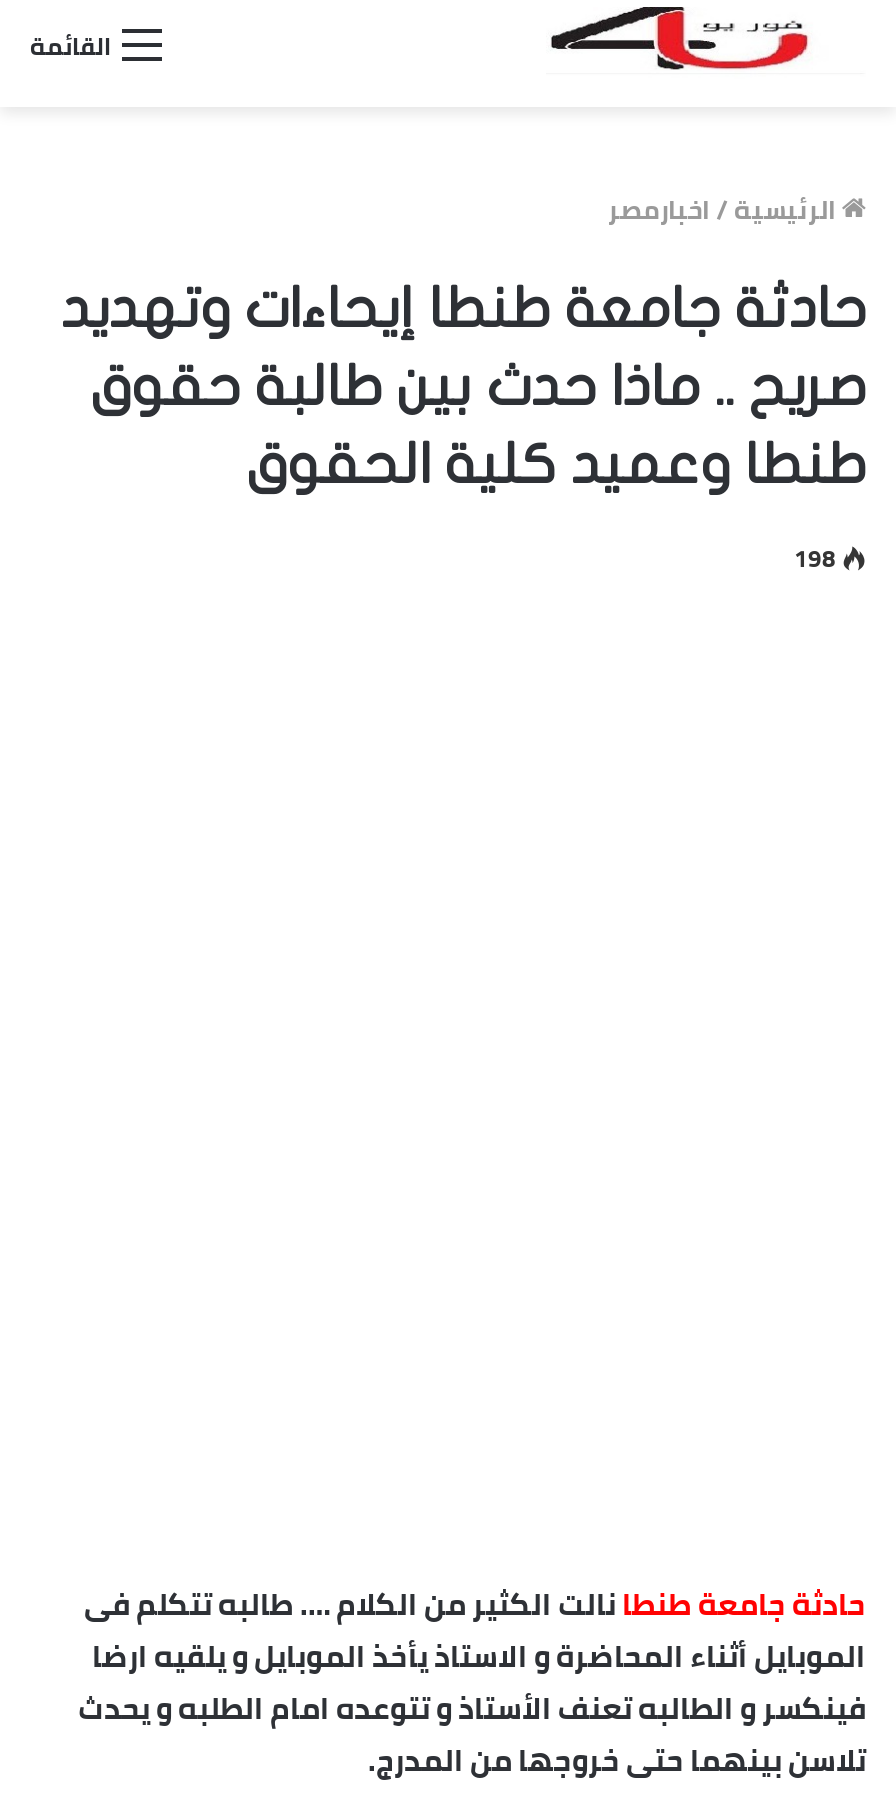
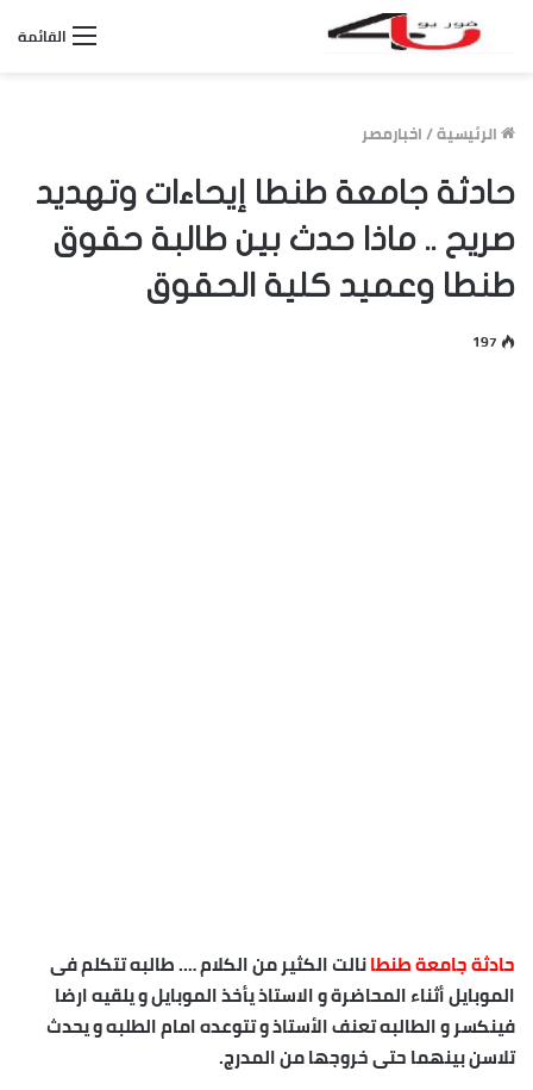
- 198
+ 197
